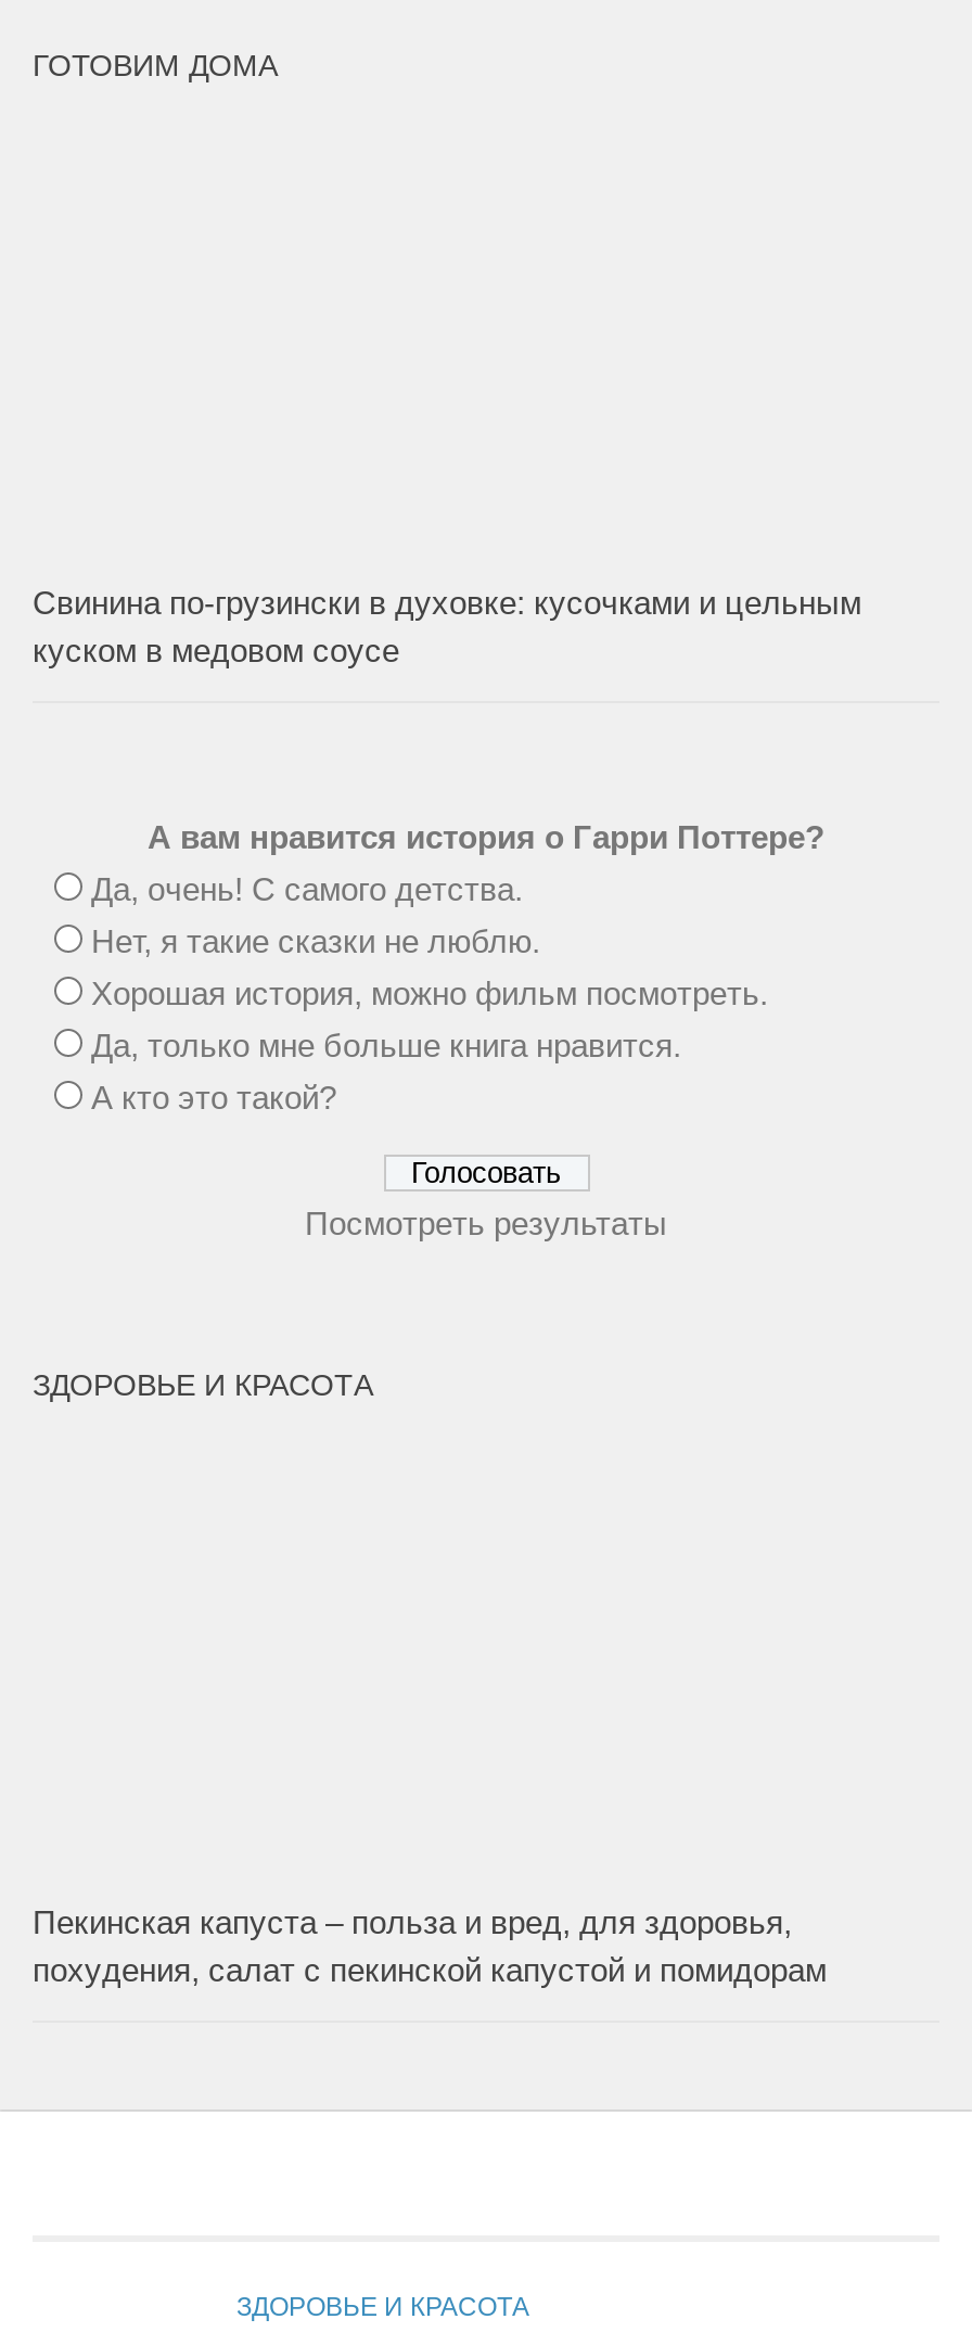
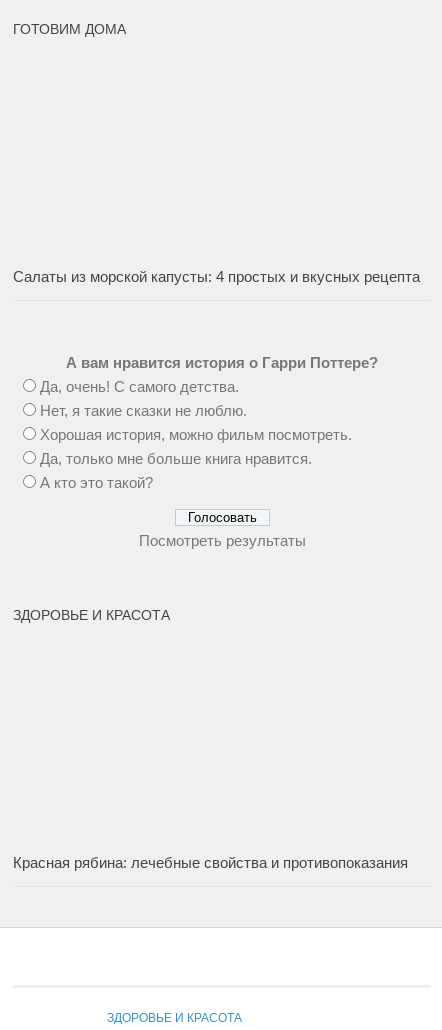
- Свинина по-грузински в духовке: кусочками и цельным
- куском в медовом соусе
+ Салаты из морской капусты: 4 простых и вкусных рецепта

- Пекинская капуста – польза и вред, для здоровья,
- похудения, салат с пекинской капустой и помидорам
+ Красная рябина: лечебные свойства и противопоказания
